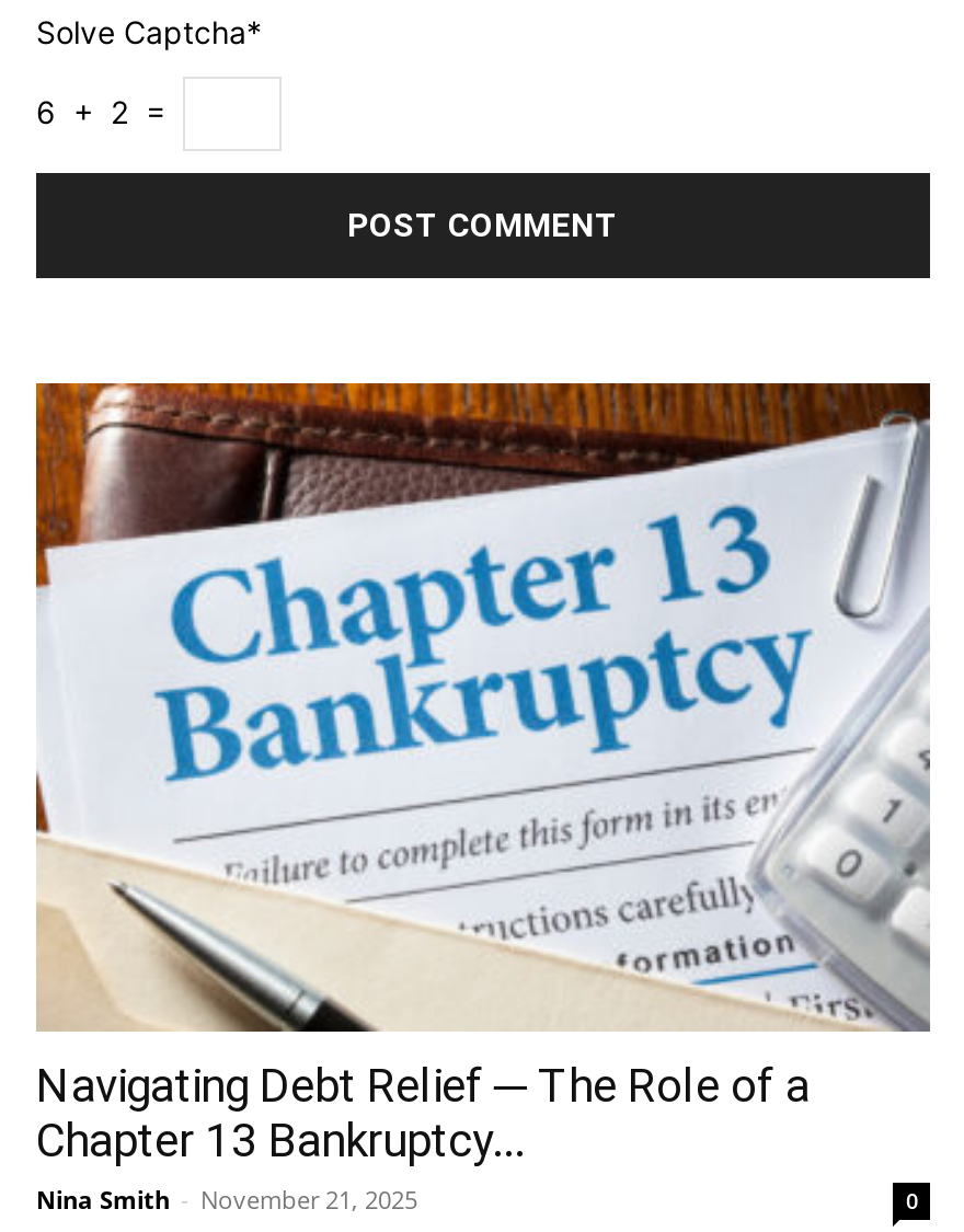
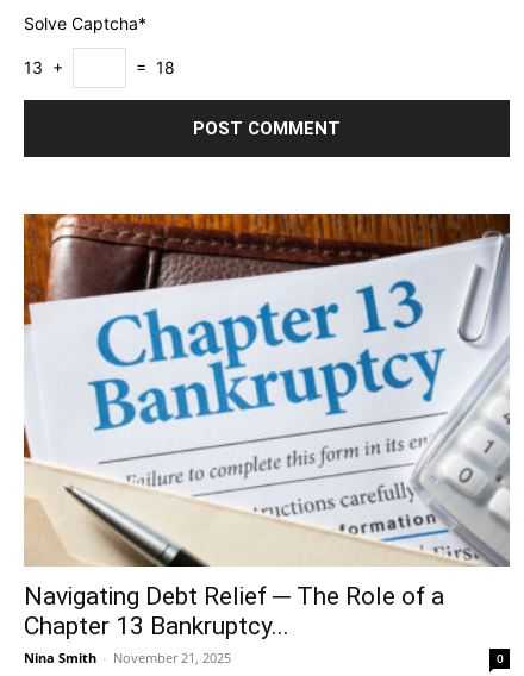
- 6 + 2 =
+ 13 +
+ = 18
